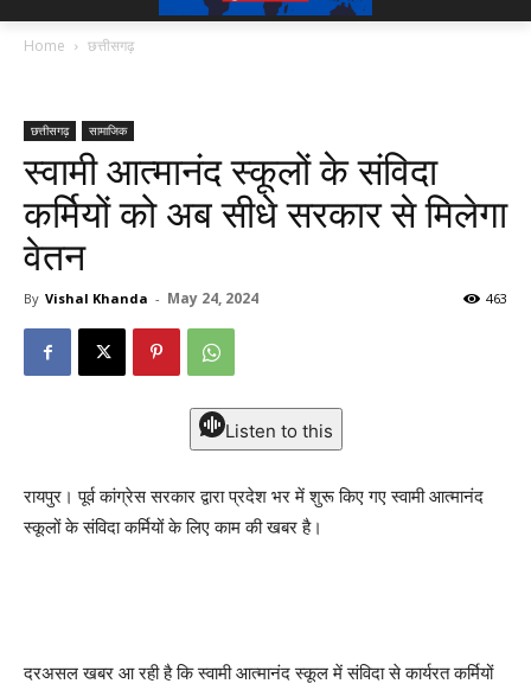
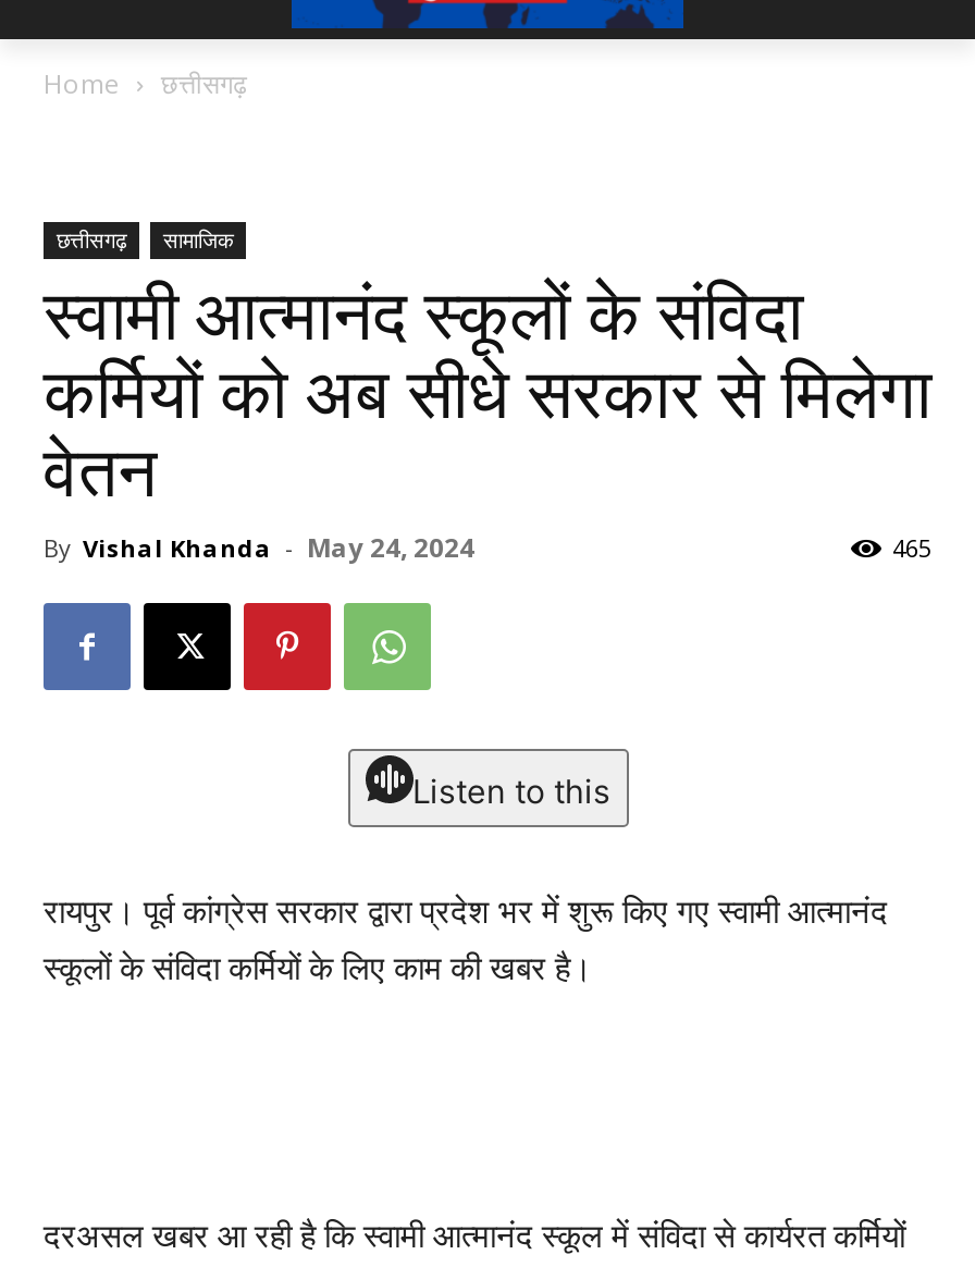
- 463
+ 465
